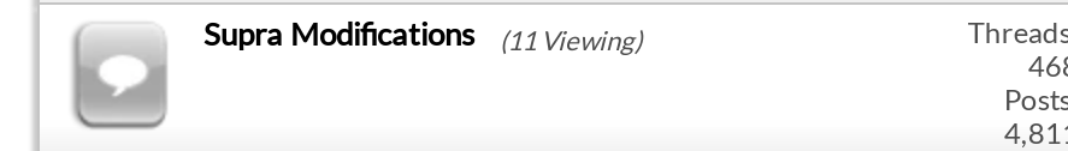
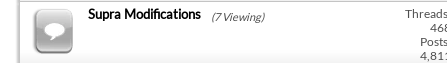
- Supra Modifications (11 Viewing)
+ Supra Modifications (7 Viewing)
